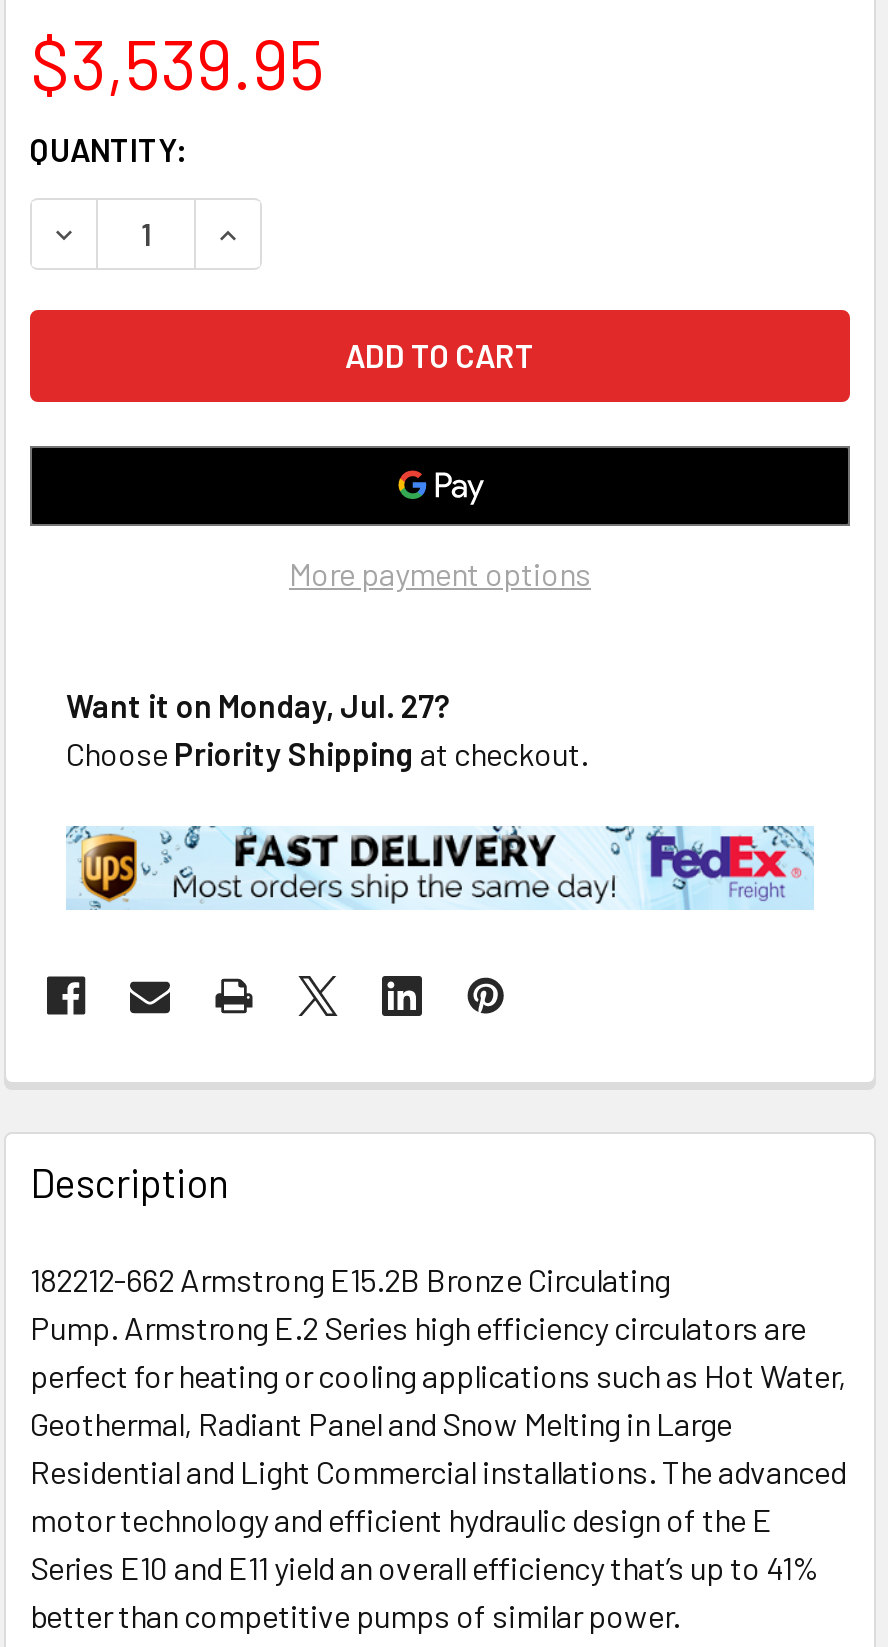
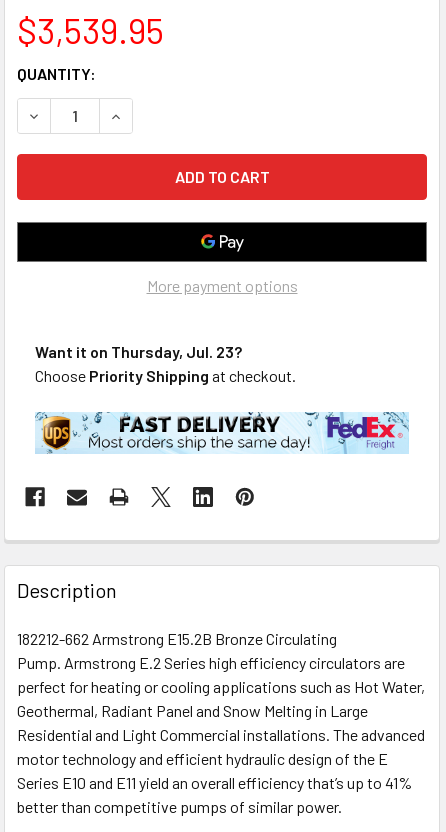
- Want it on Monday, Jul. 27?
+ Want it on Thursday, Jul. 23?
